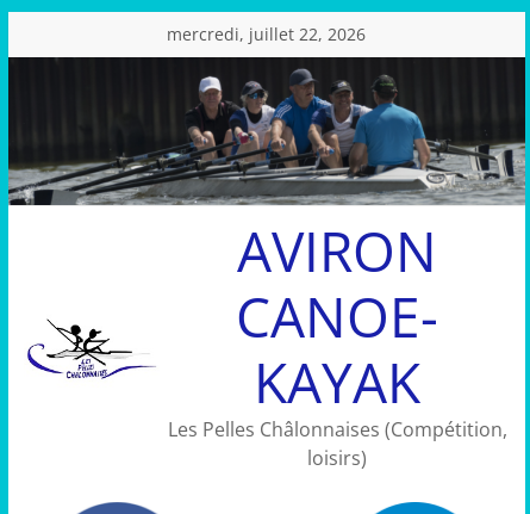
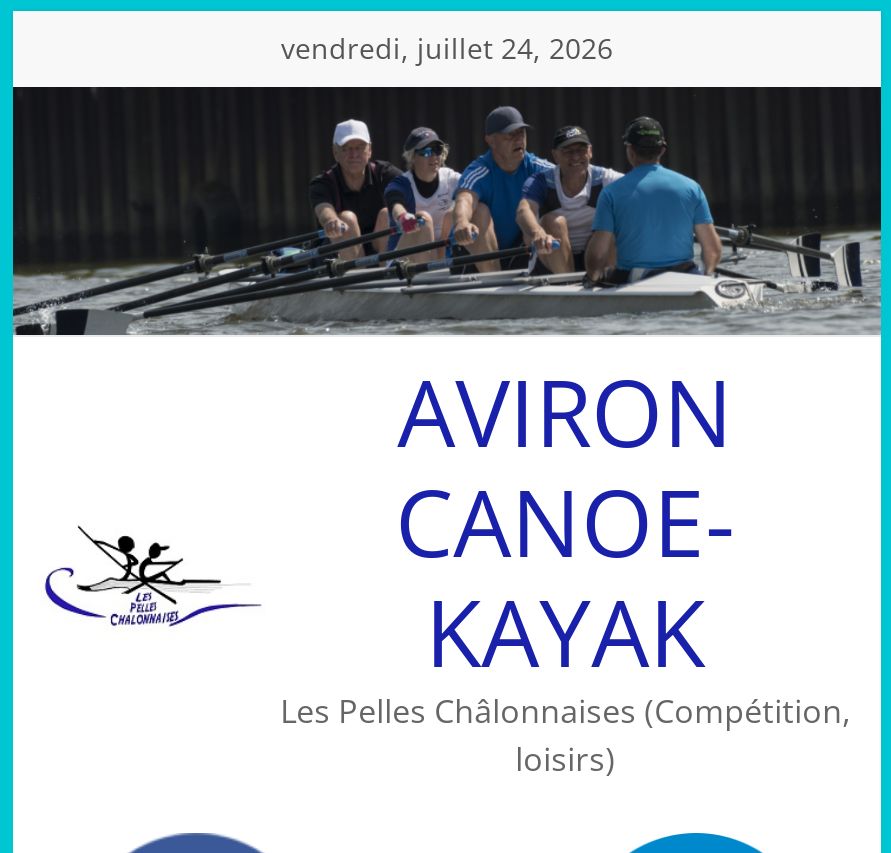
- mercredi, juillet 22, 2026
+ vendredi, juillet 24, 2026
